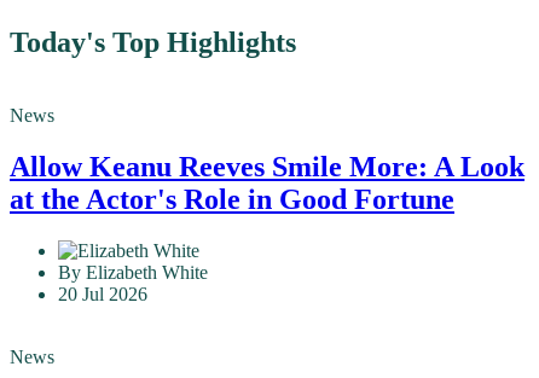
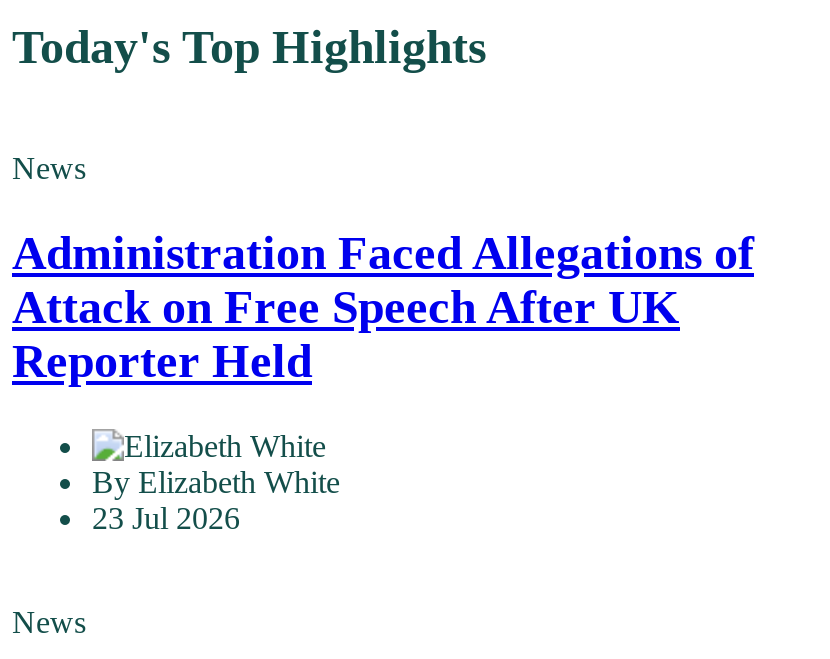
- Allow Keanu Reeves Smile More: A Look
- at the Actor's Role in Good Fortune
+ Administration Faced Allegations of
+ Attack on Free Speech After UK
+ Reporter Held

- 20 Jul 2026
+ 23 Jul 2026
